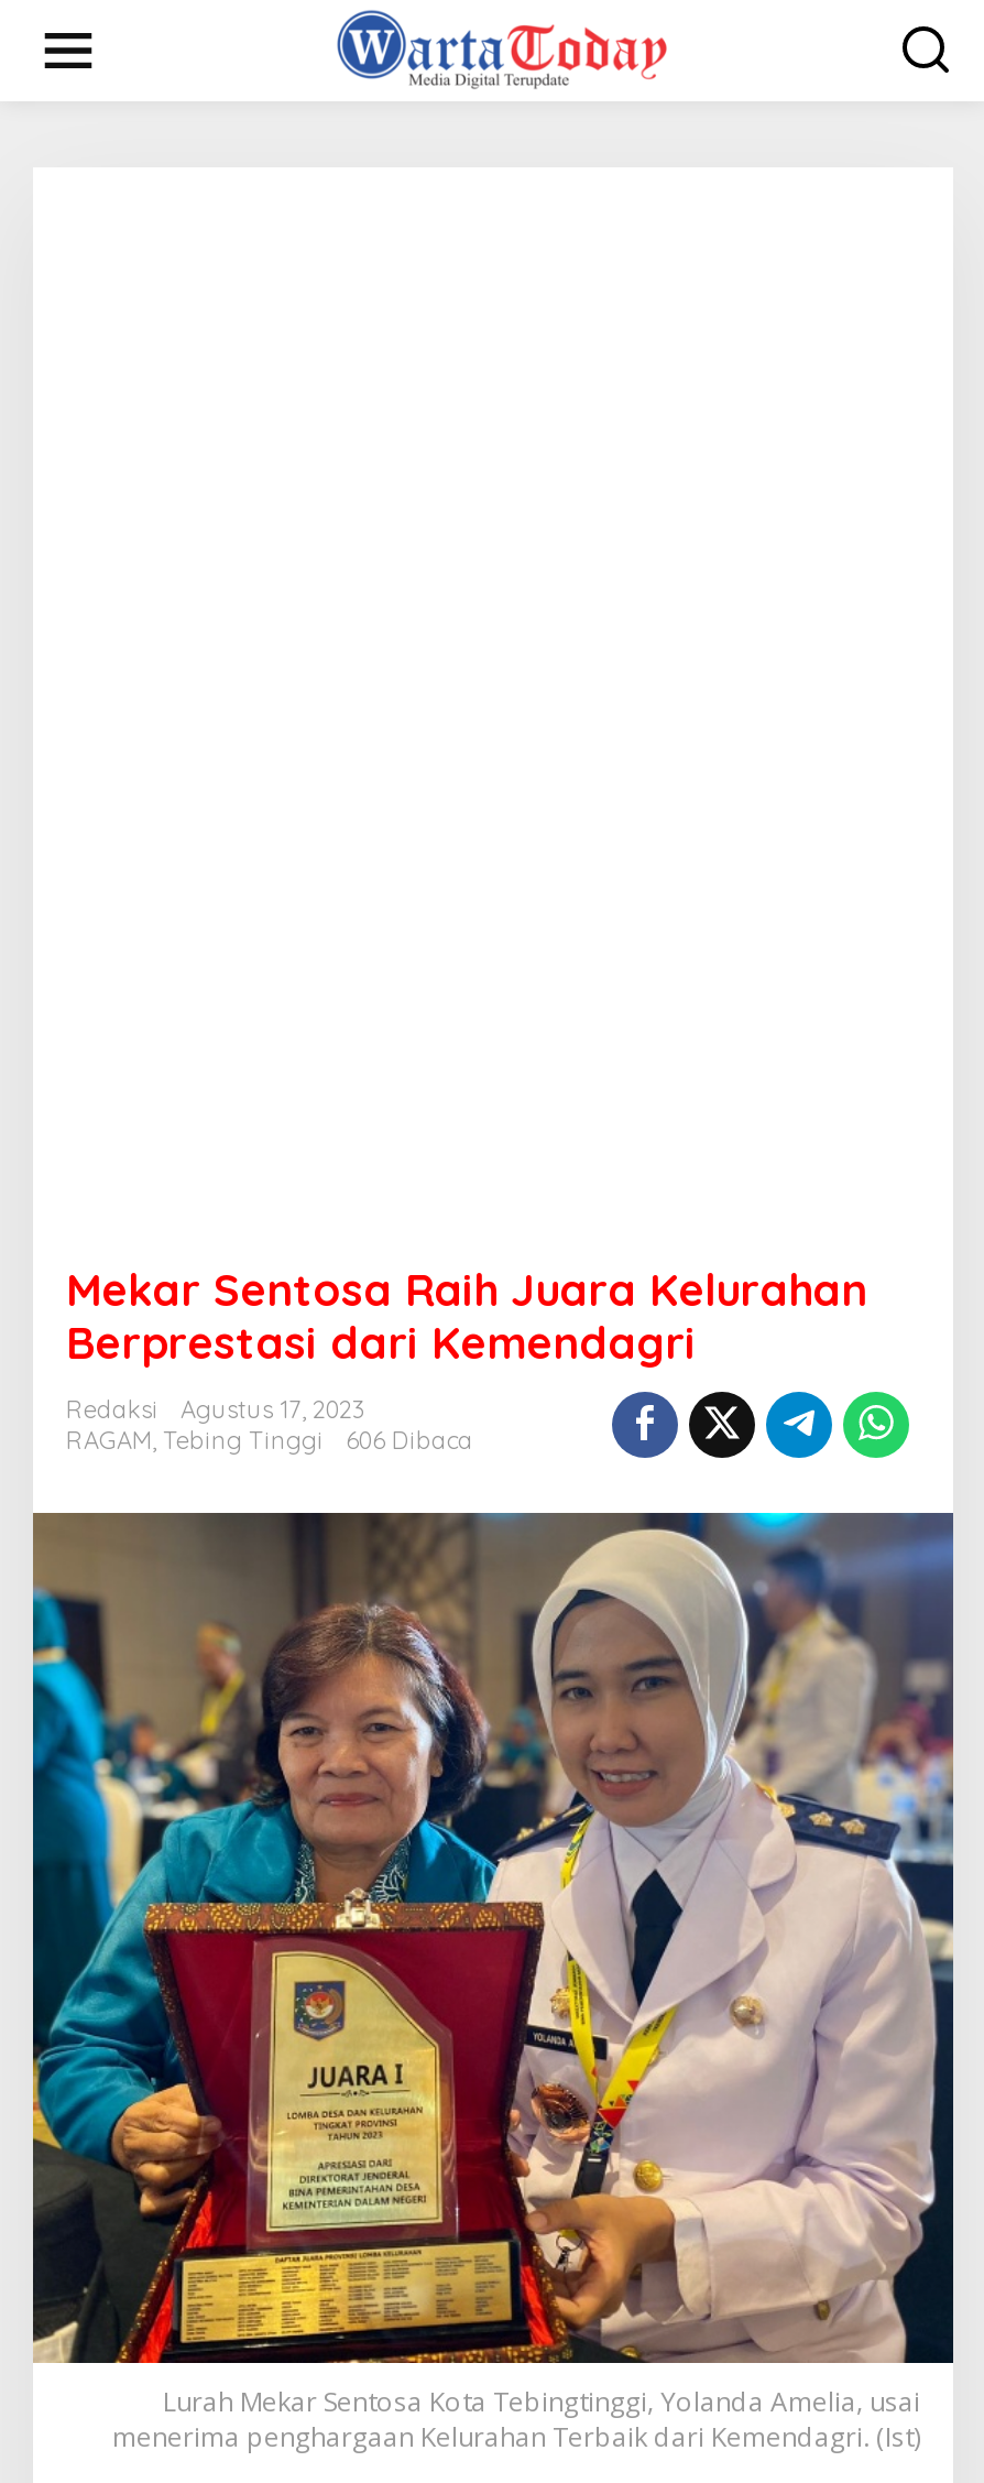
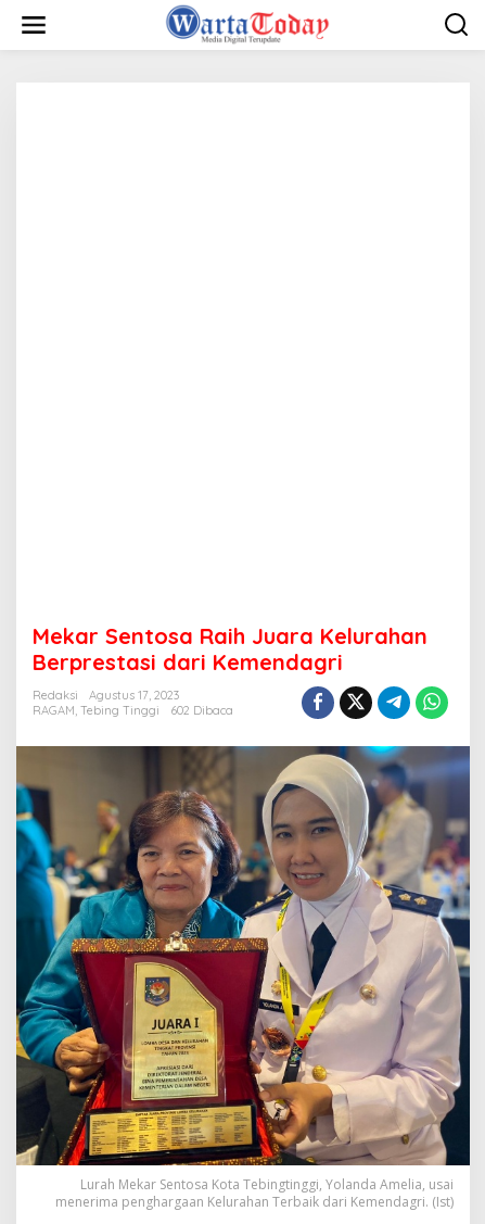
- RAGAM, Tebing Tinggi 606 Dibaca
+ RAGAM, Tebing Tinggi 602 Dibaca
